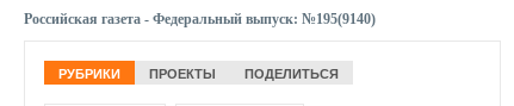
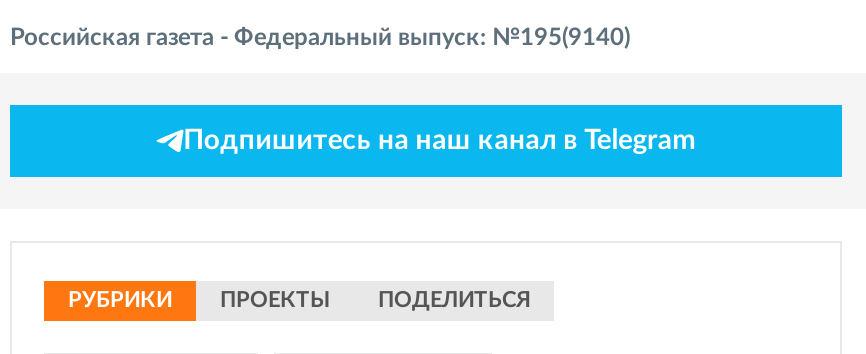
+ Подпишитесь на наш канал в Telegram
